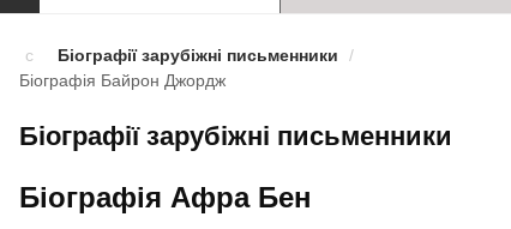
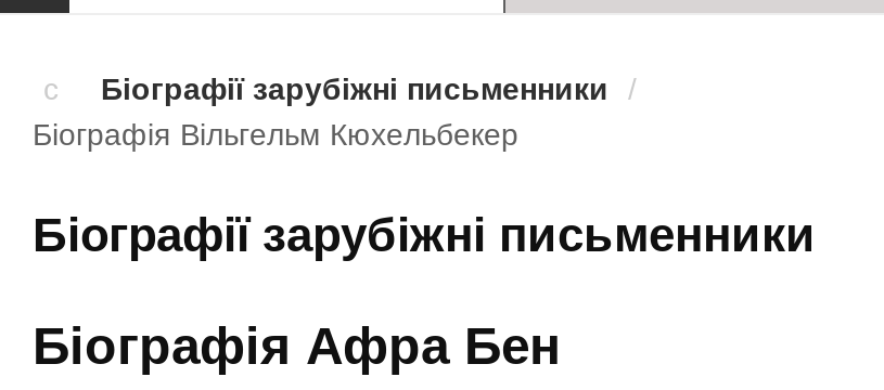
- Біографія Байрон Джордж
+ Біографія Вільгельм Кюхельбекер
